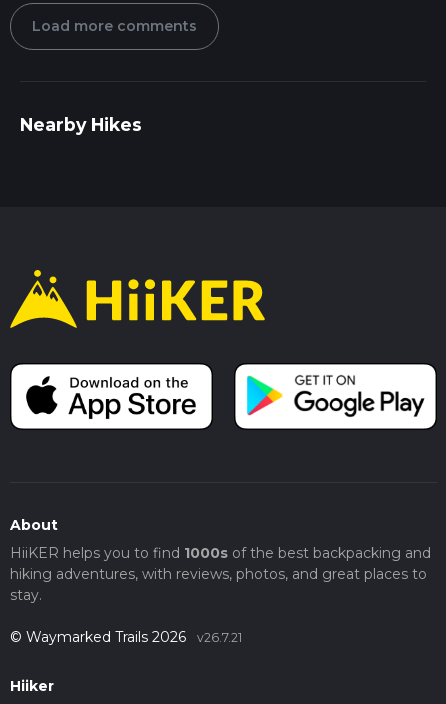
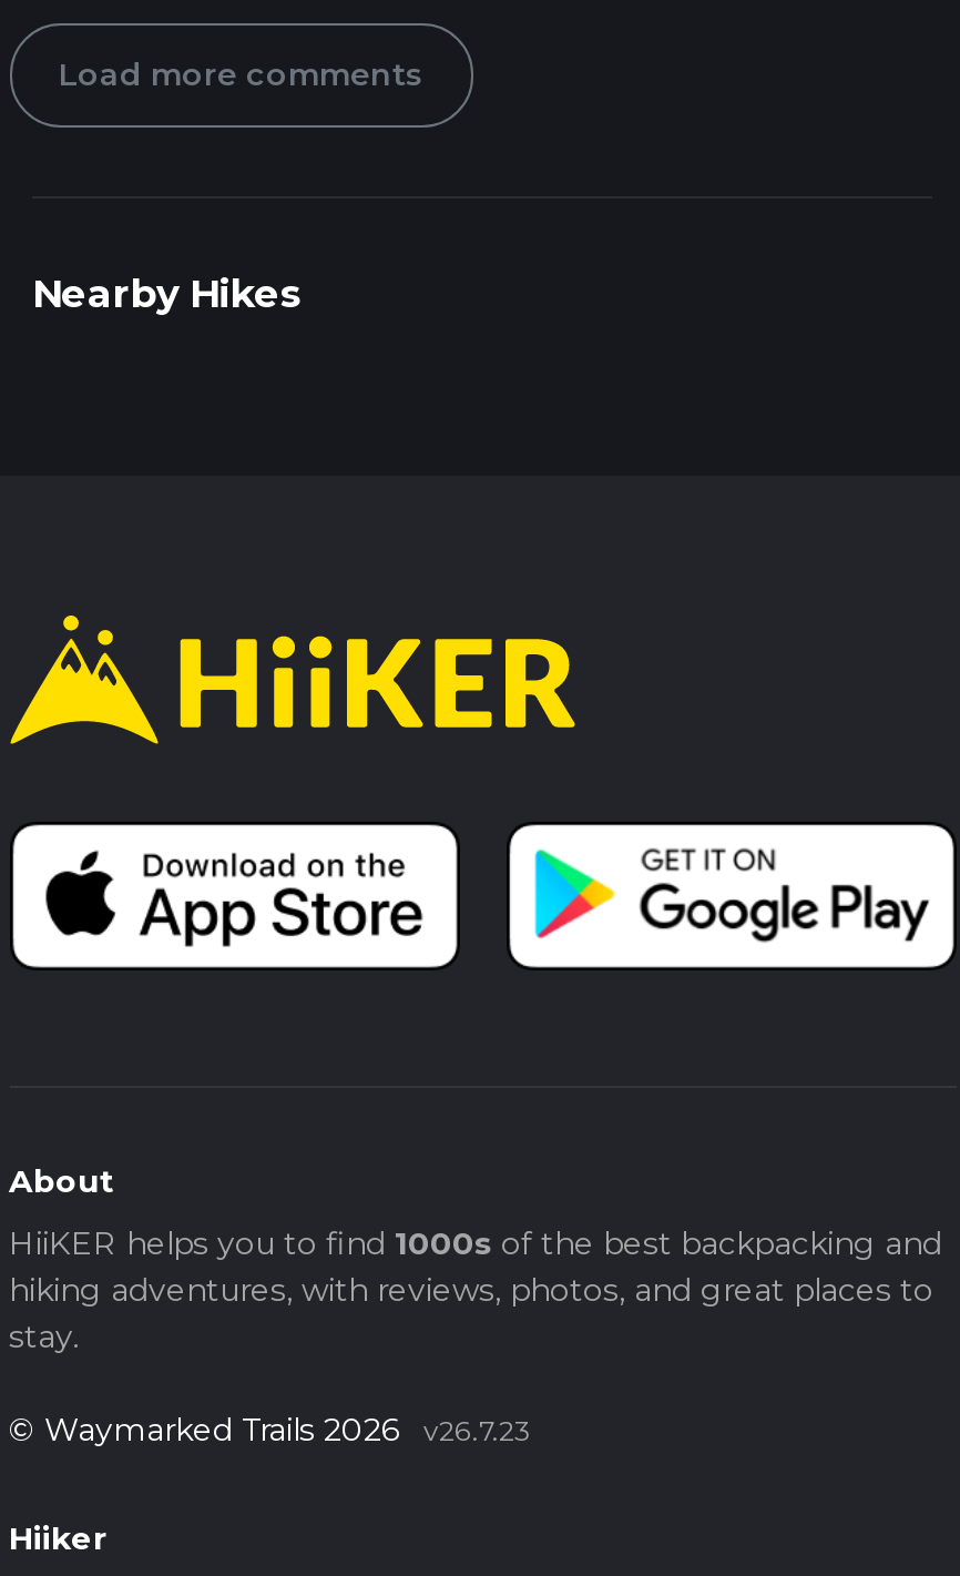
- © Waymarked Trails 2026 v26.7.21
+ © Waymarked Trails 2026 v26.7.23
